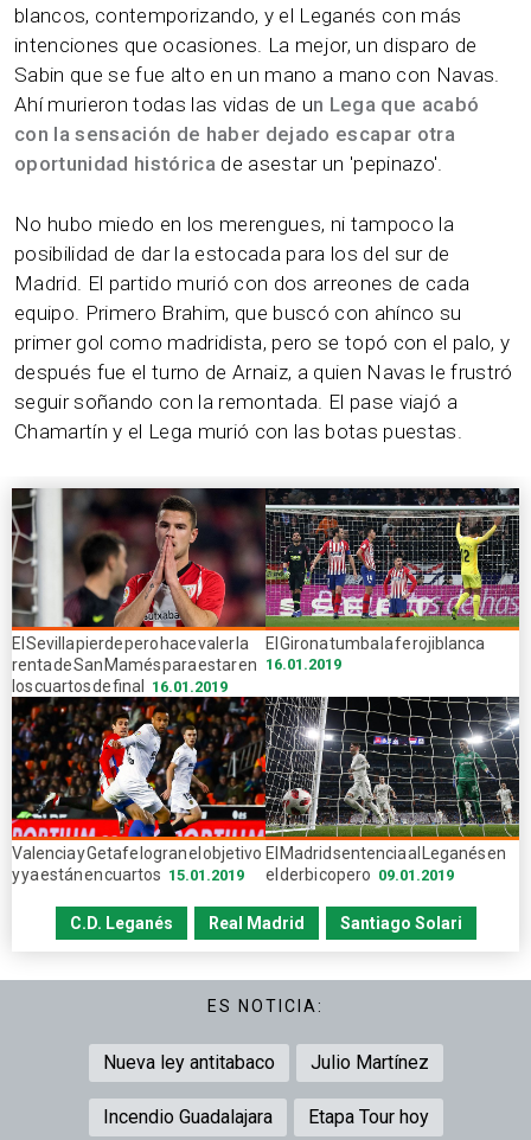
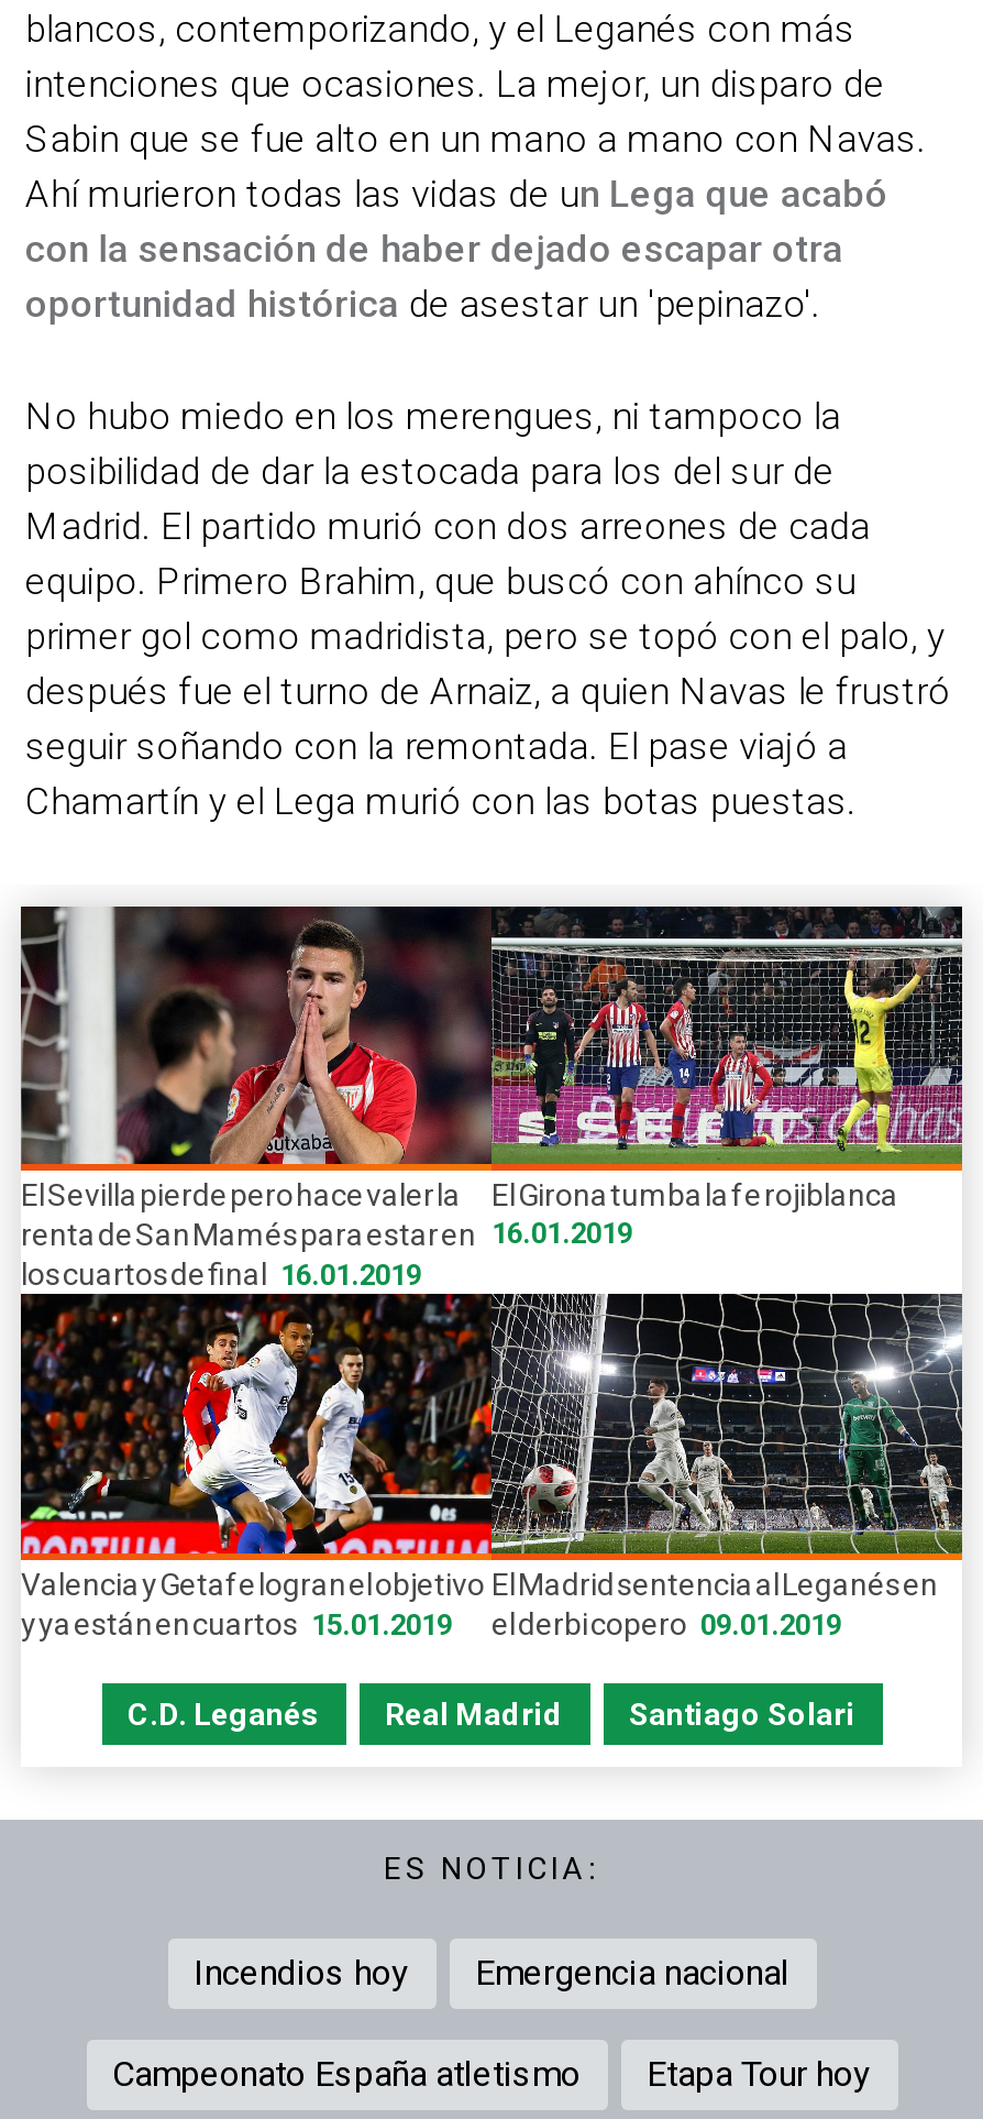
- Nueva ley antitabaco
- Julio Martínez
+ Incendios hoy
+ Emergencia nacional

- Incendio Guadalajara
+ Campeonato España atletismo
